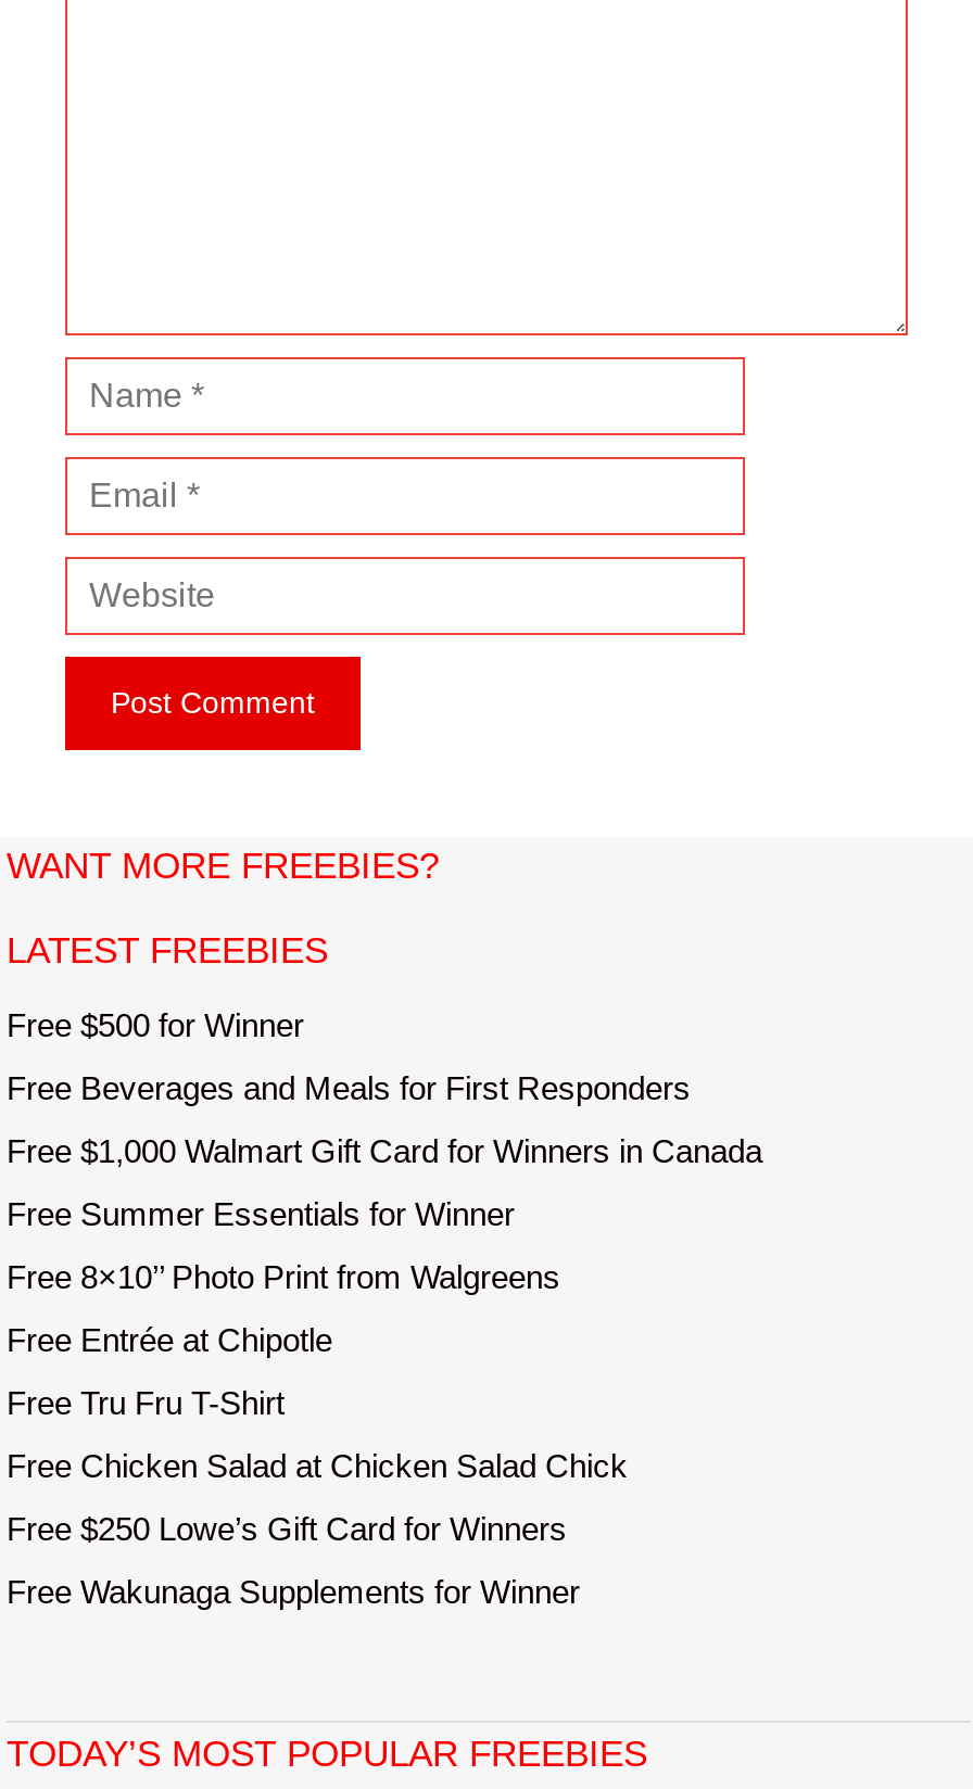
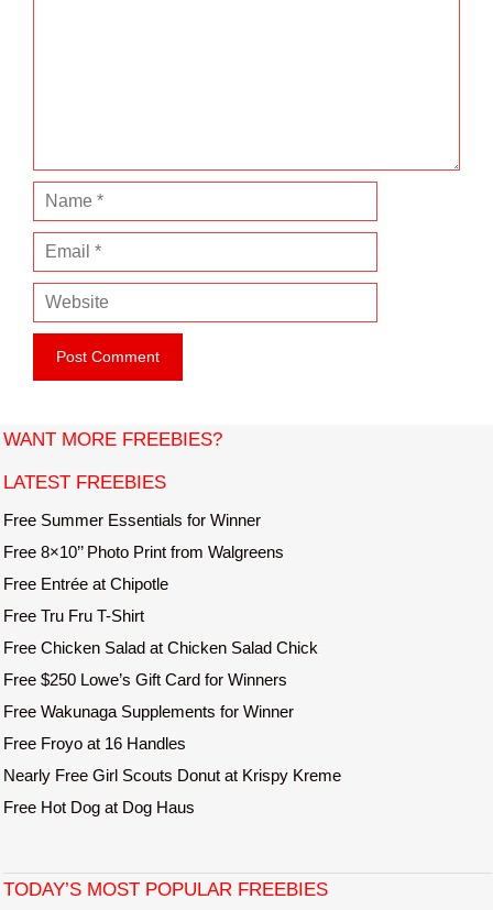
- Free $500 for Winner
- Free Beverages and Meals for First Responders
- Free $1,000 Walmart Gift Card for Winners in Canada

moved up: Free Summer Essentials for Winner | Free 8×10’’ Photo Print from Walgreens | Free Entrée at Chipotle | Free Tru Fru T-Shirt | Free Chicken Salad at Chicken Salad Chick | Free $250 Lowe’s Gift Card for Winners | Free Wakunaga Supplements for Winner

+ Free Froyo at 16 Handles
+ Nearly Free Girl Scouts Donut at Krispy Kreme
+ Free Hot Dog at Dog Haus
